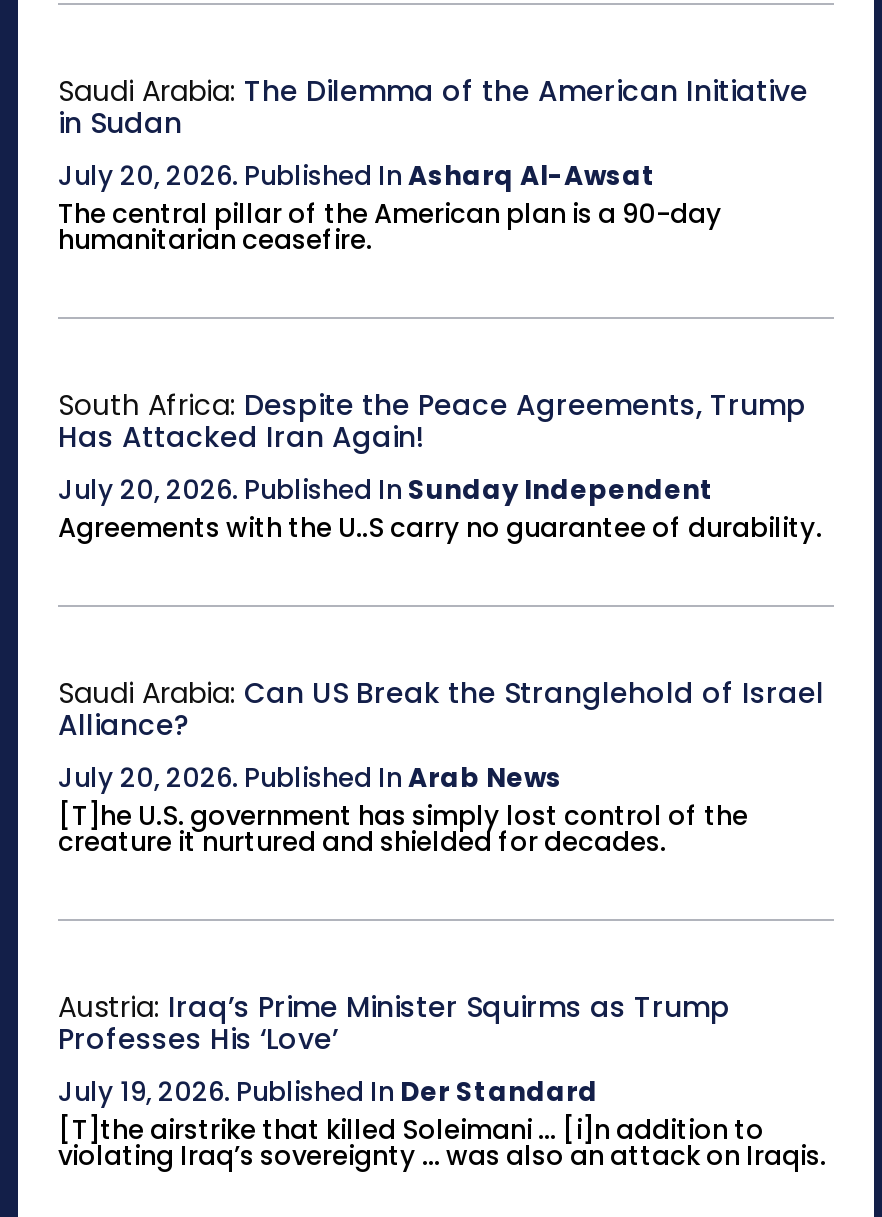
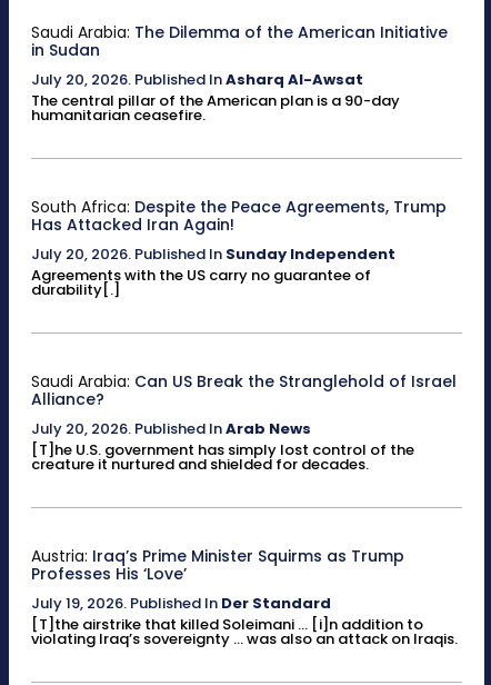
- Agreements with the U..S carry no guarantee of durability.
+ Agreements with the US carry no guarantee of
+ durability[.]
